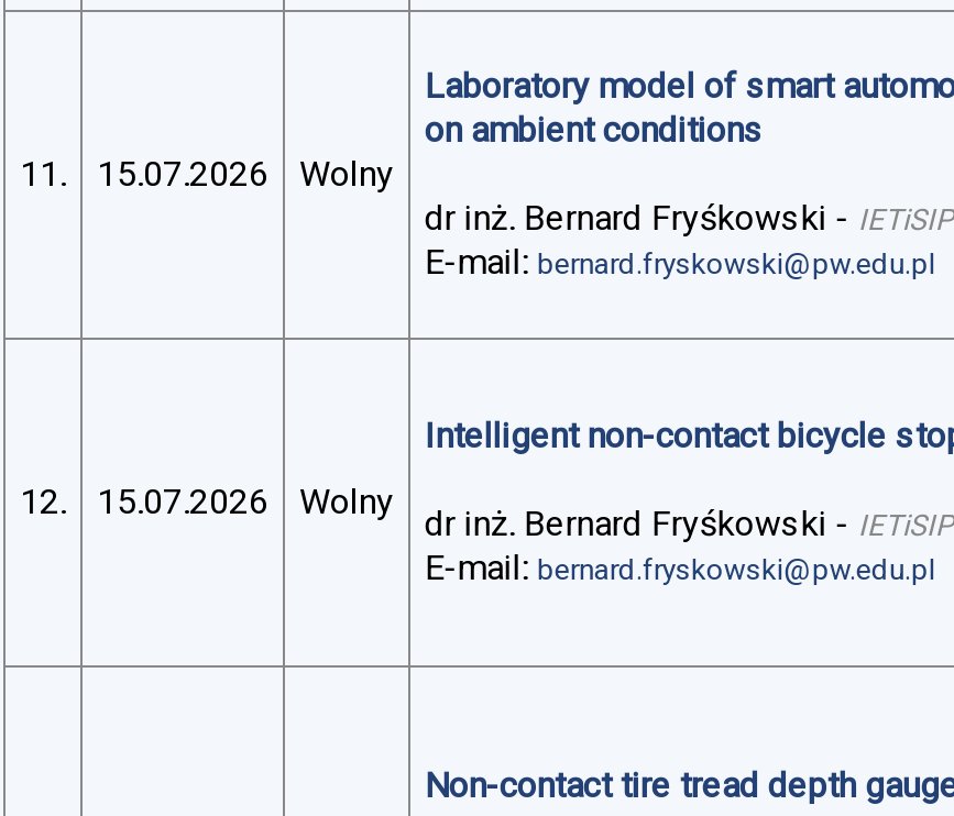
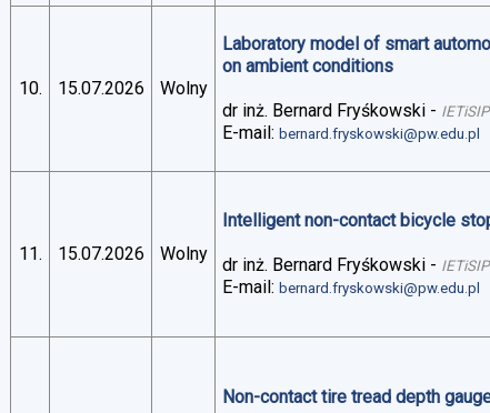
- 11. 15.07.2026 Wolny
+ 10. 15.07.2026 Wolny

- 12. 15.07.2026 Wolny
+ 11. 15.07.2026 Wolny
